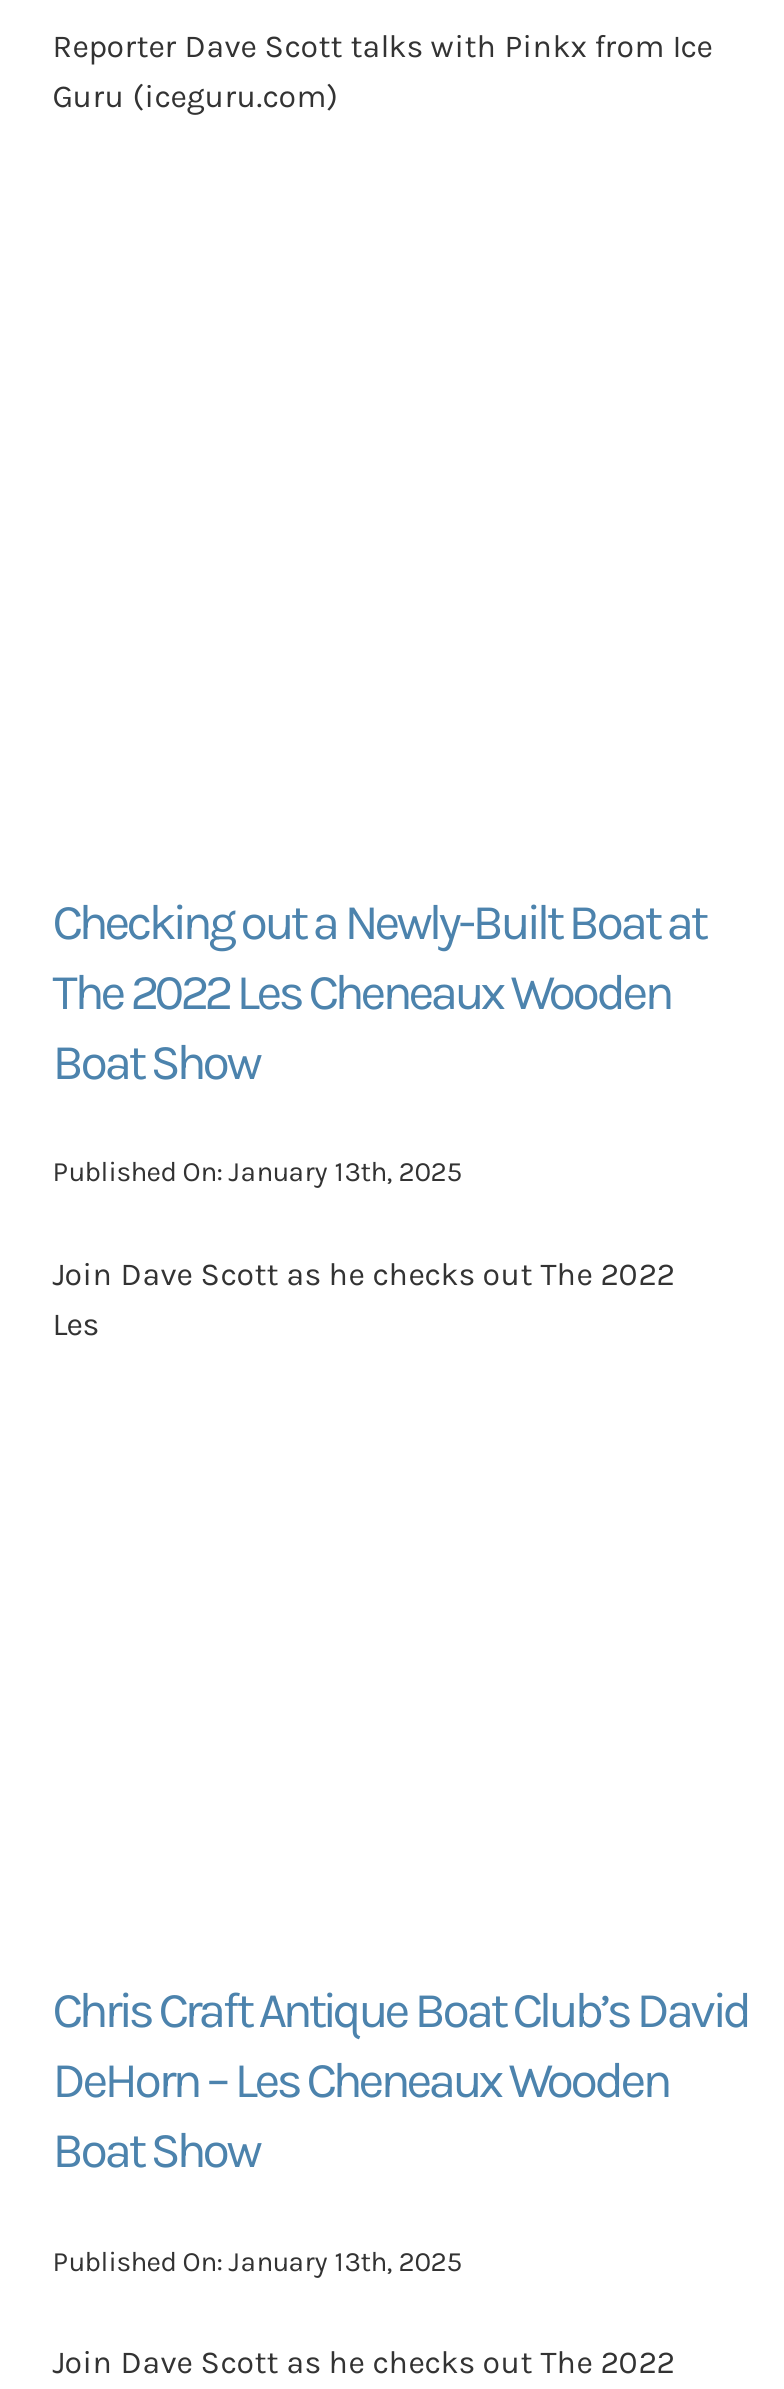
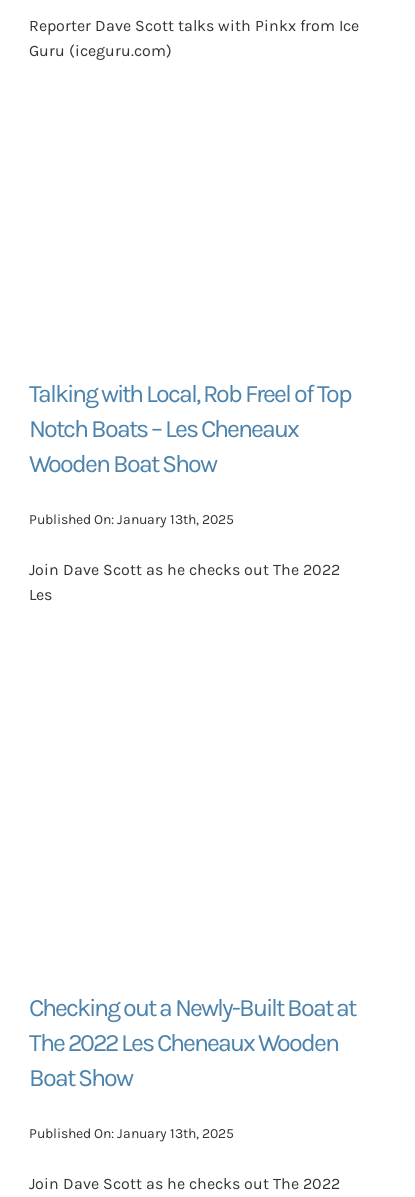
moved down: Checking out a Newly-Built Boat at | The 2022 Les Cheneaux Wooden

- Boat Show
+ Talking with Local, Rob Freel of Top
+ Notch Boats – Les Cheneaux
+ Wooden Boat Show

moved up: Published On: January 13th, 2025 | Join Dave Scott as he checks out The 2022 | Les

- Chris Craft Antique Boat Club’s David
- DeHorn – Les Cheneaux Wooden
